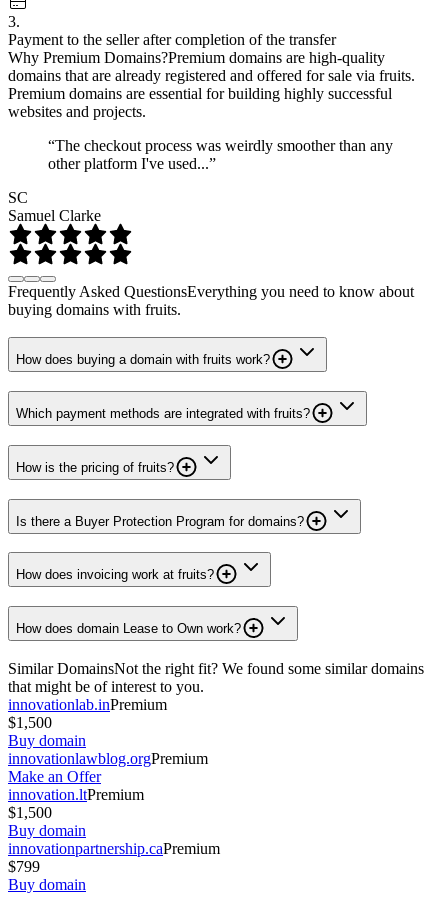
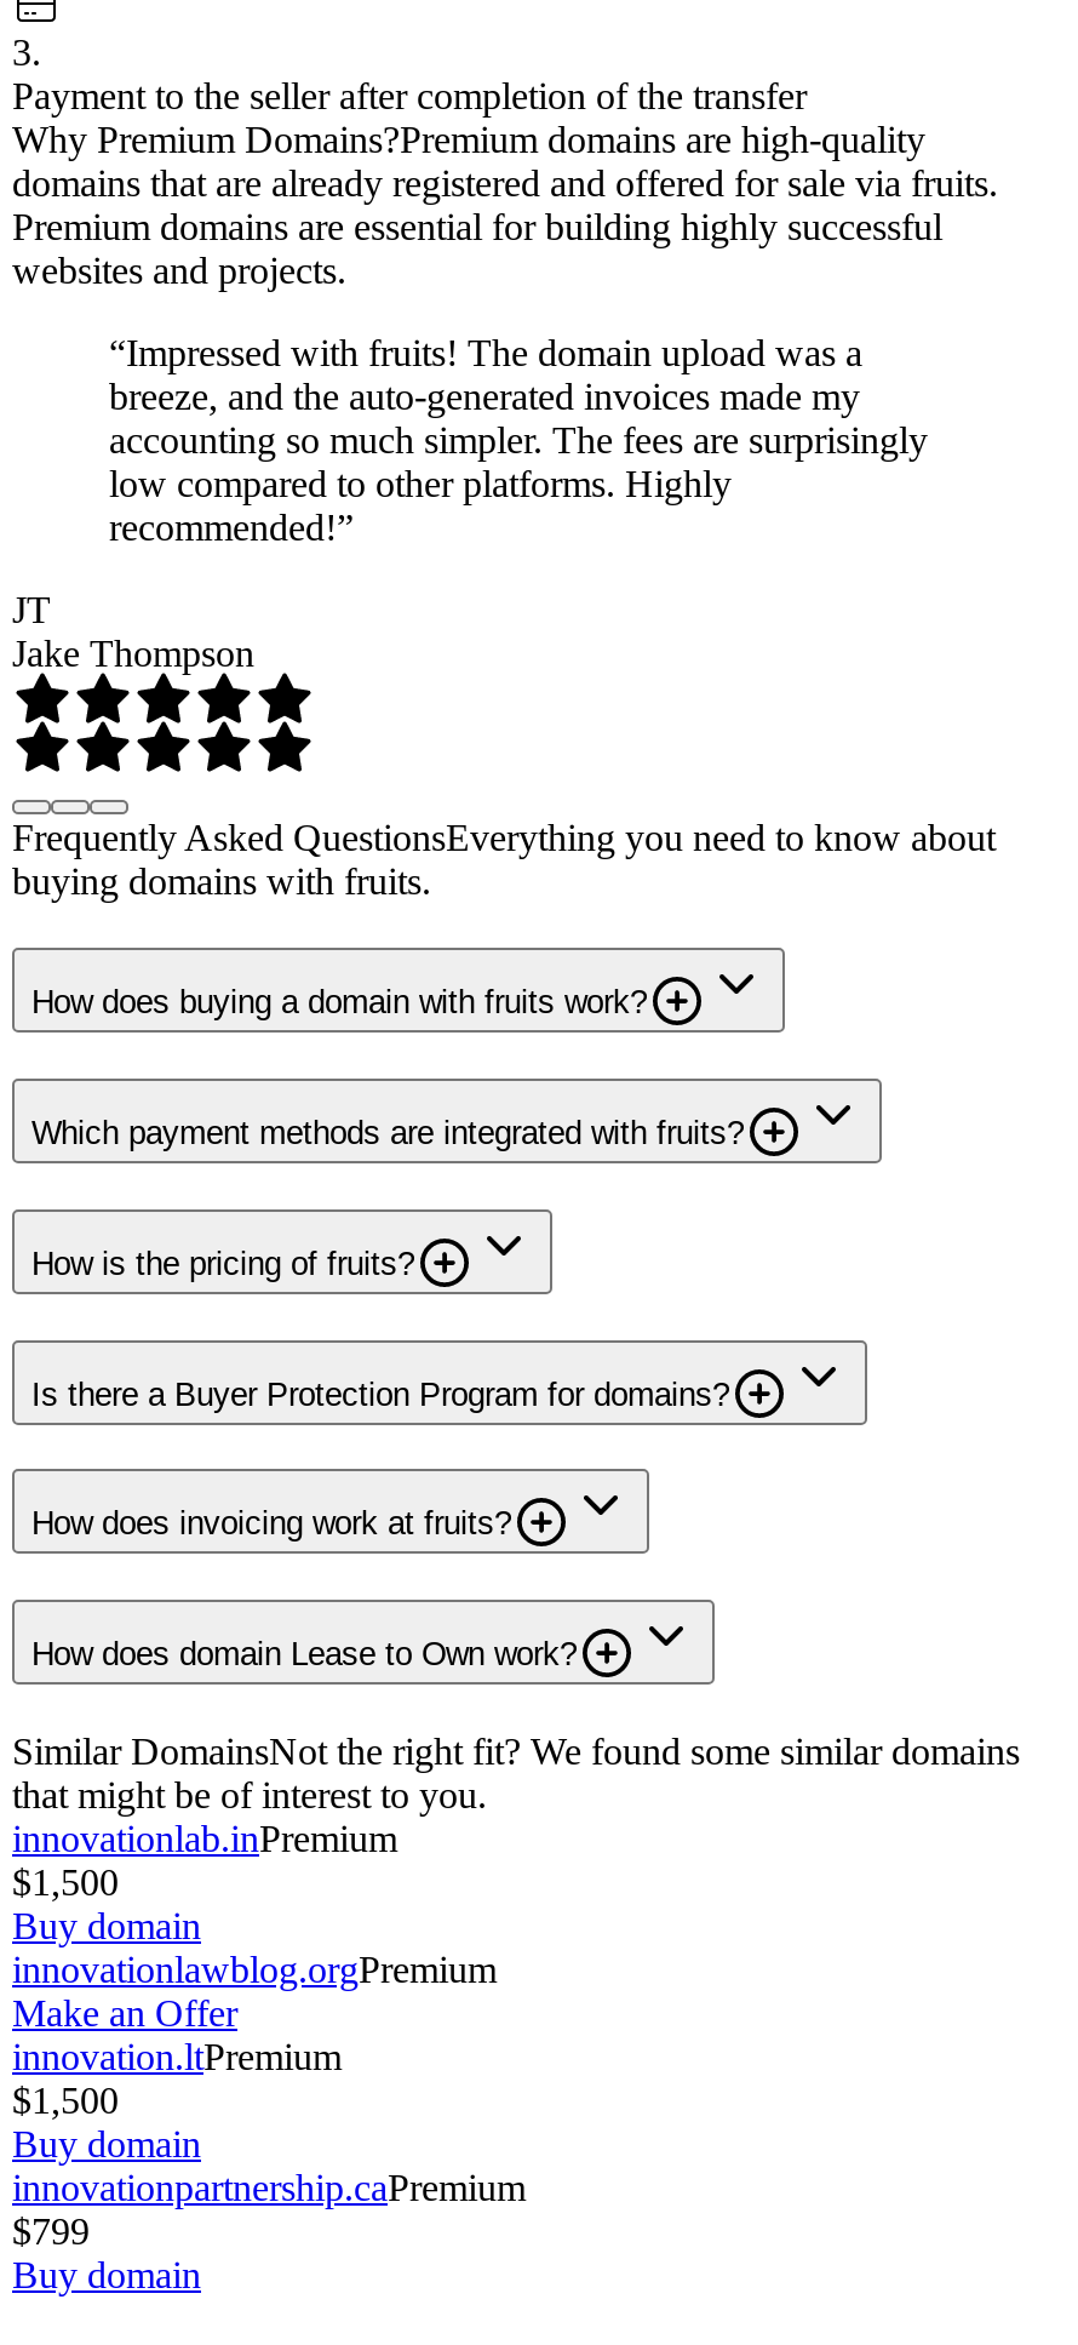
- “The checkout process was weirdly smoother than any
- other platform I've used...”
+ “Impressed with fruits! The domain upload was a
+ breeze, and the auto-generated invoices made my
+ accounting so much simpler. The fees are surprisingly
+ low compared to other platforms. Highly
+ recommended!”

- SC
- Samuel Clarke
+ JT
+ Jake Thompson
